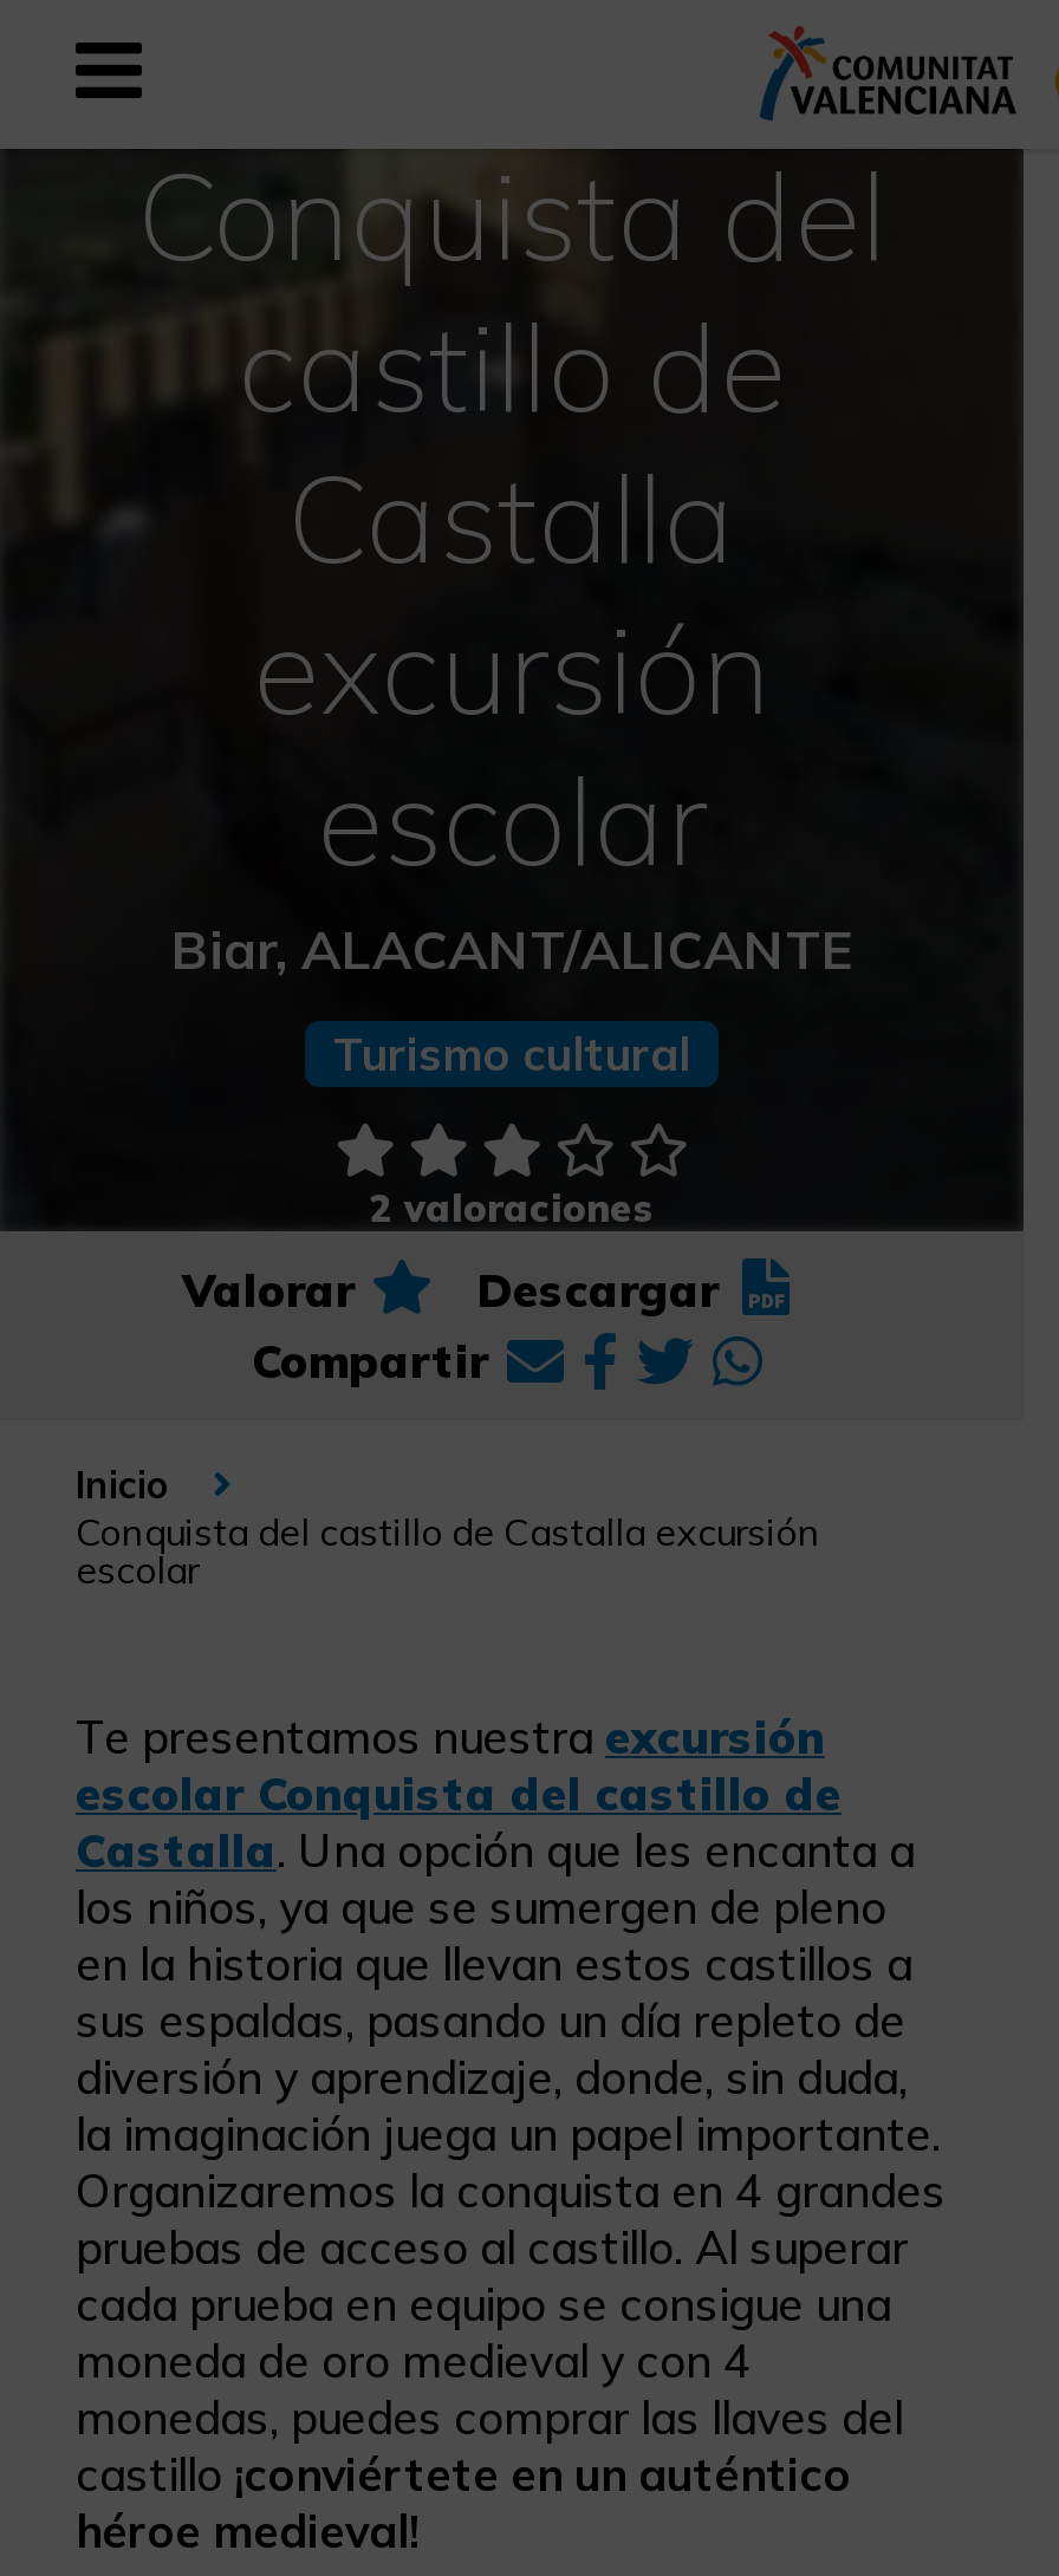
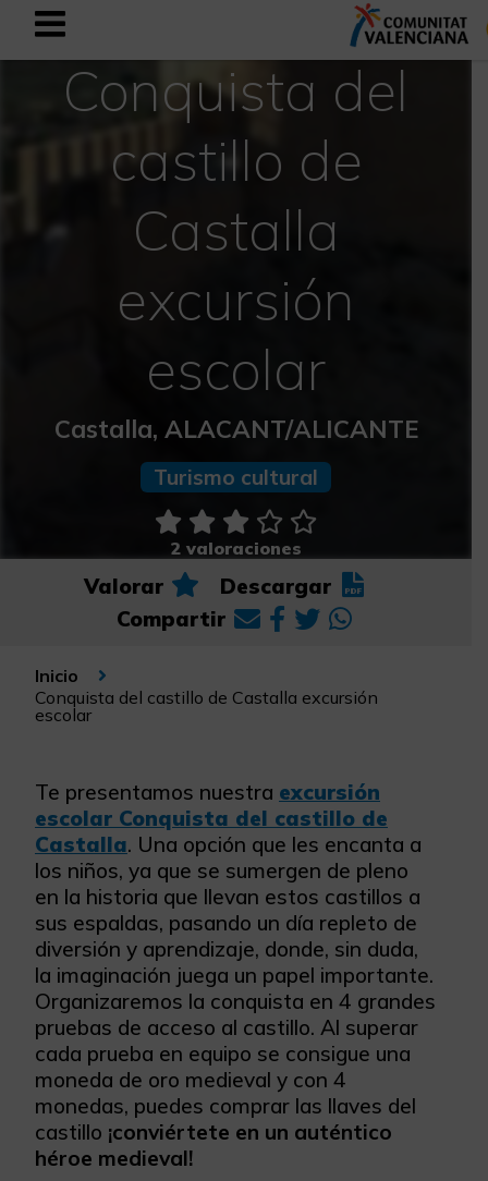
- Biar, ALACANT/ALICANTE
+ Castalla, ALACANT/ALICANTE
